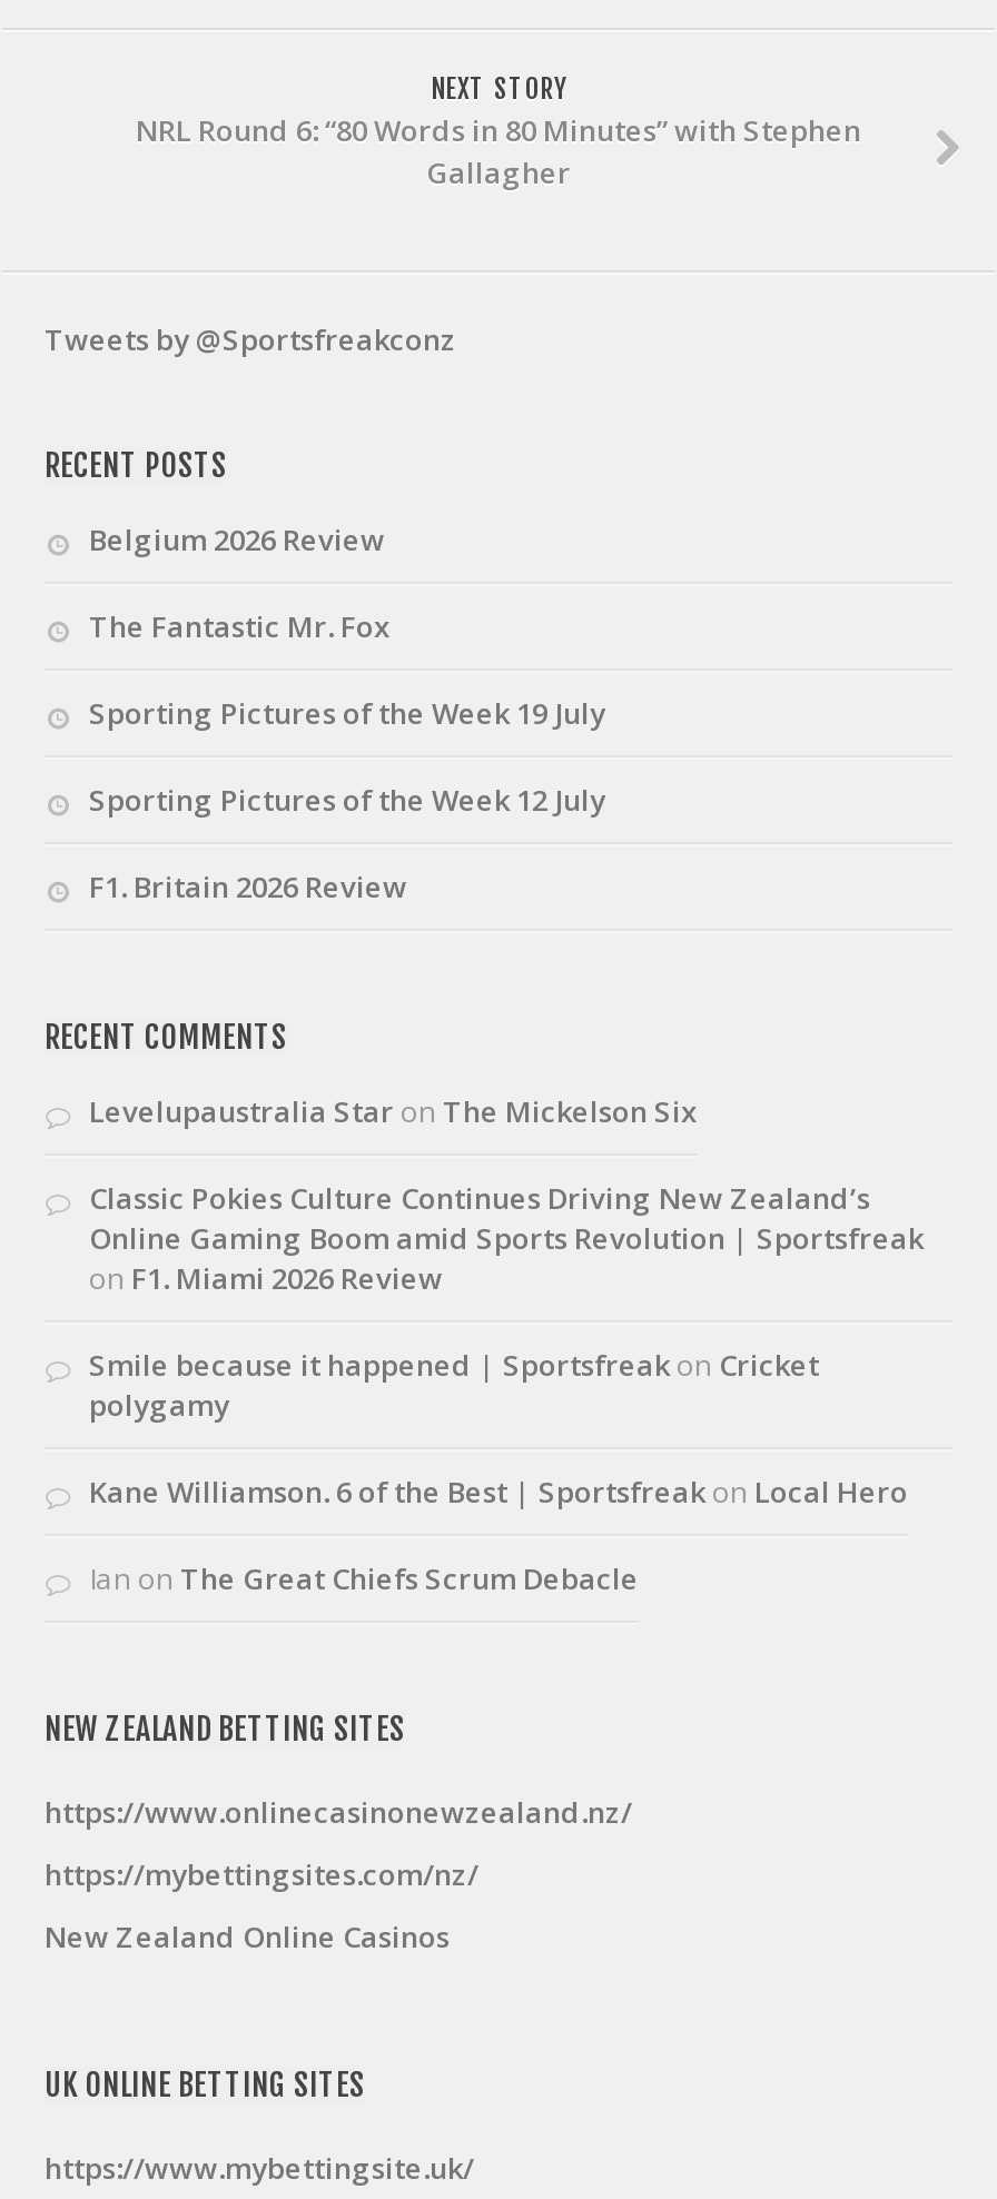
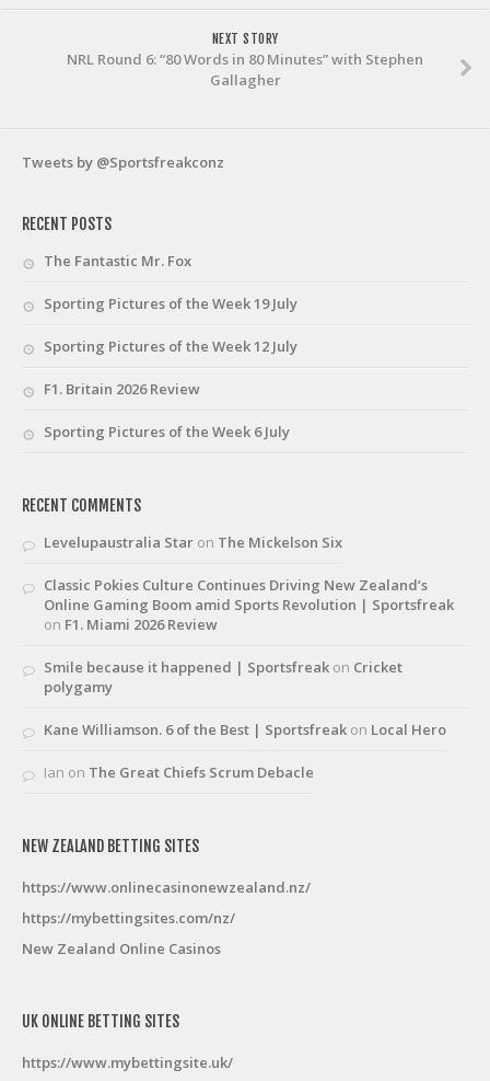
- Belgium 2026 Review

moved up: The Fantastic Mr. Fox | Sporting Pictures of the Week 19 July | Sporting Pictures of the Week 12 July | F1. Britain 2026 Review

+ Sporting Pictures of the Week 6 July
